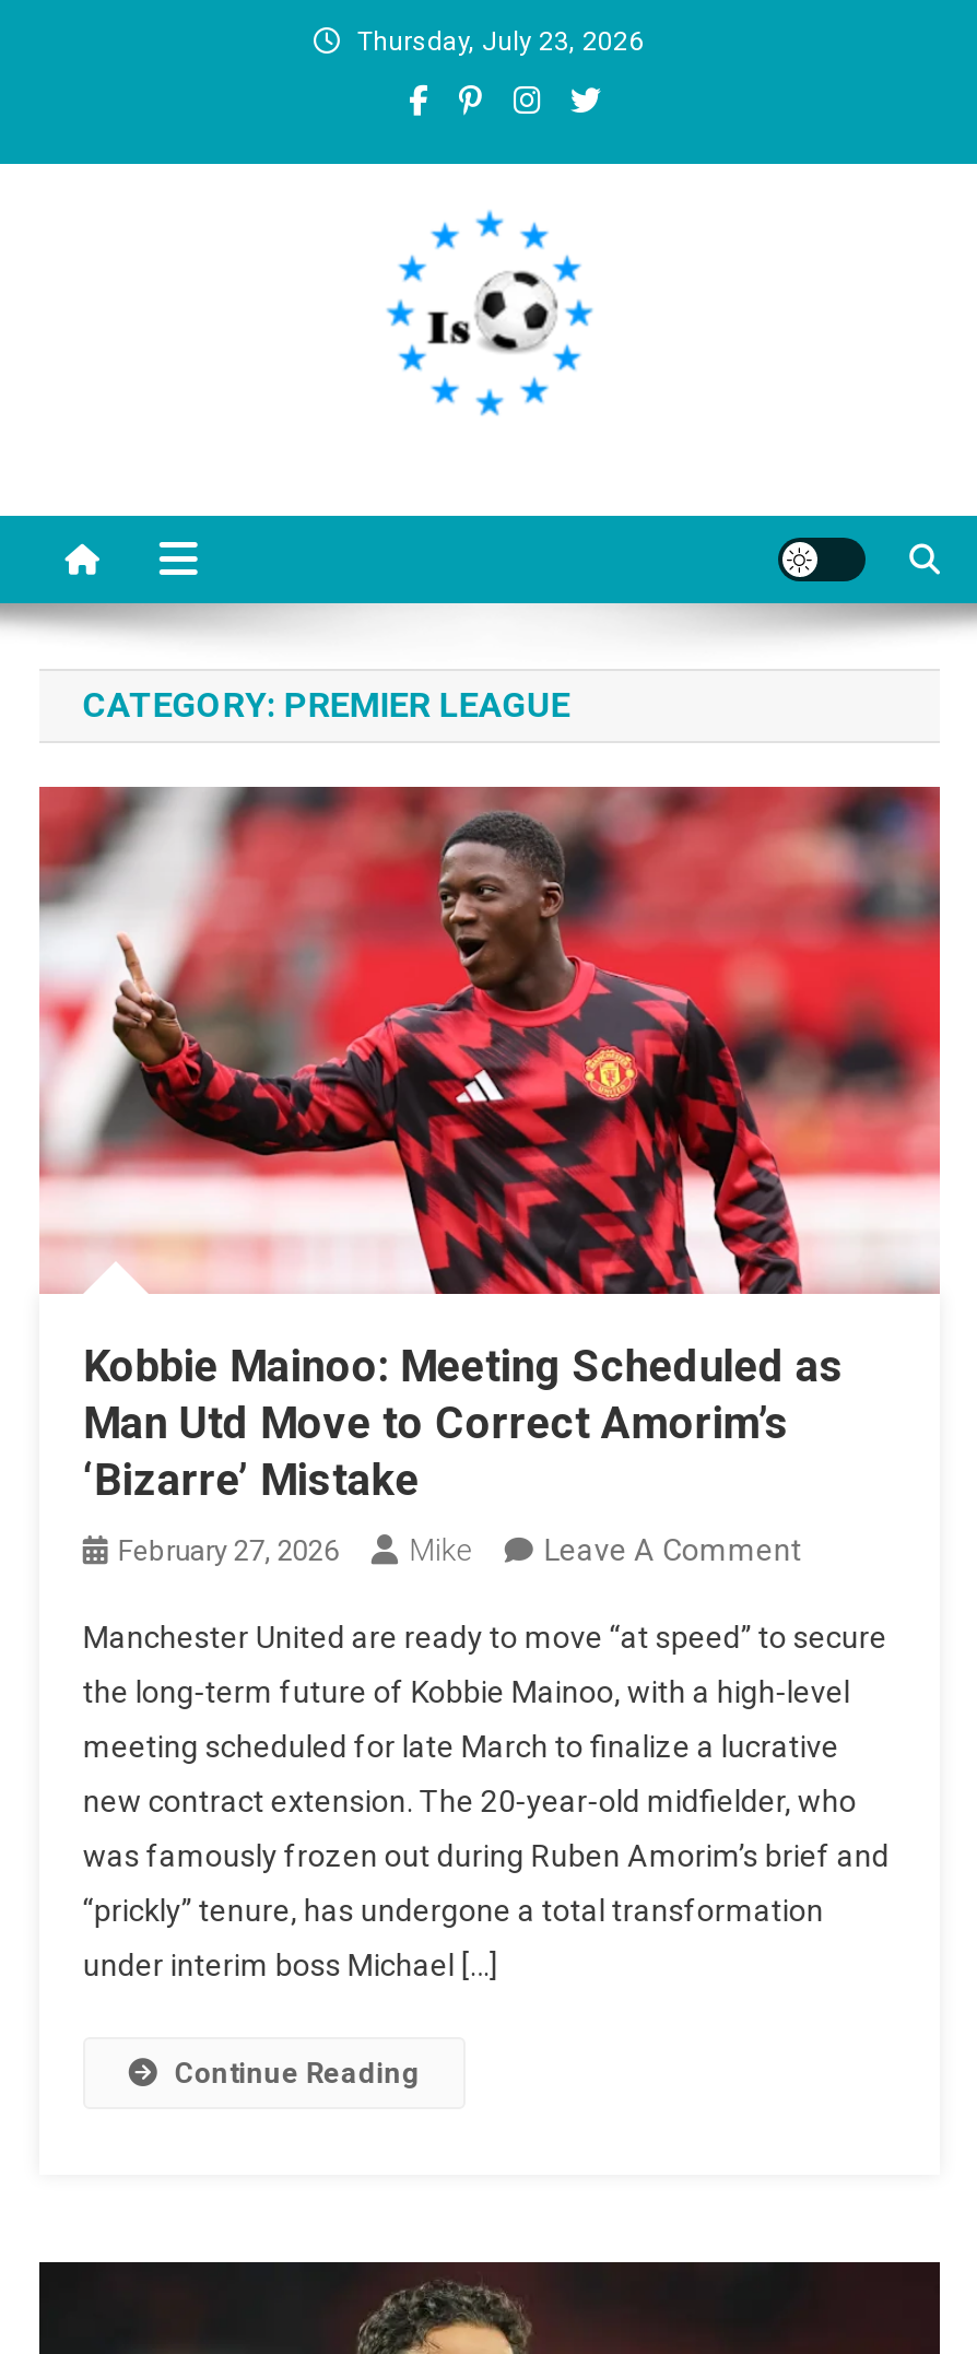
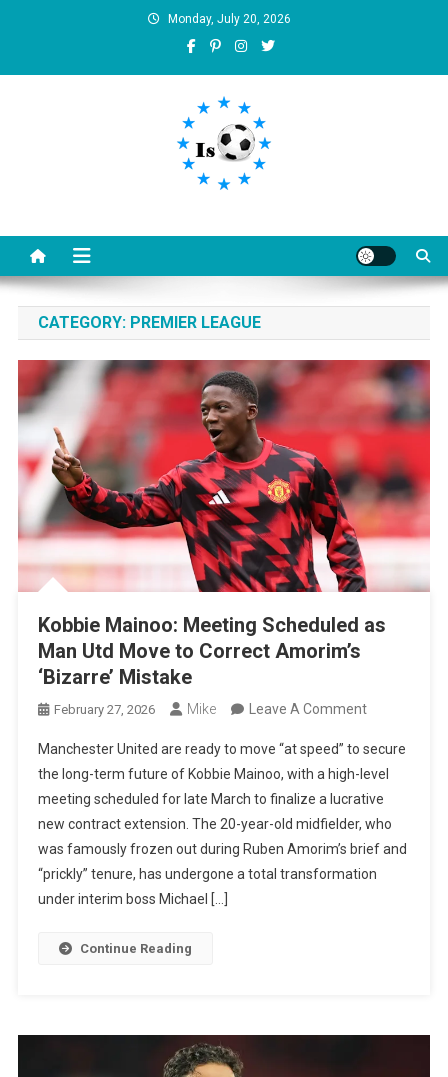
- Thursday, July 23, 2026
+ Monday, July 20, 2026
